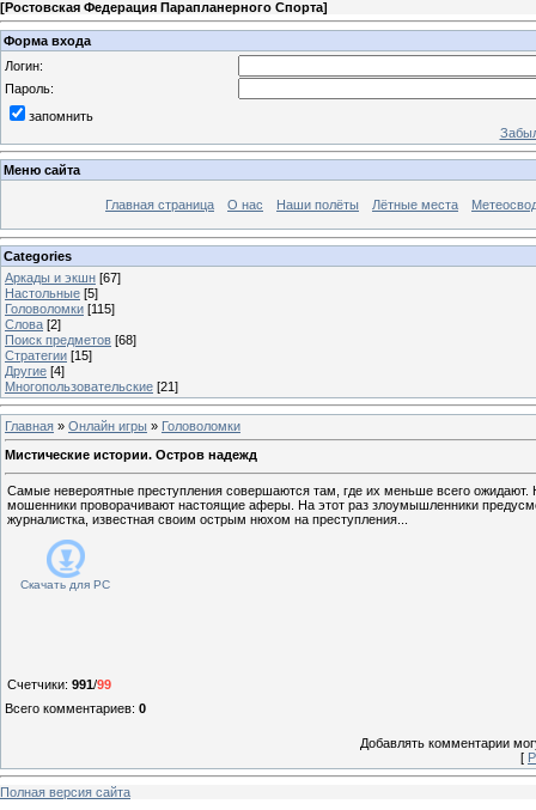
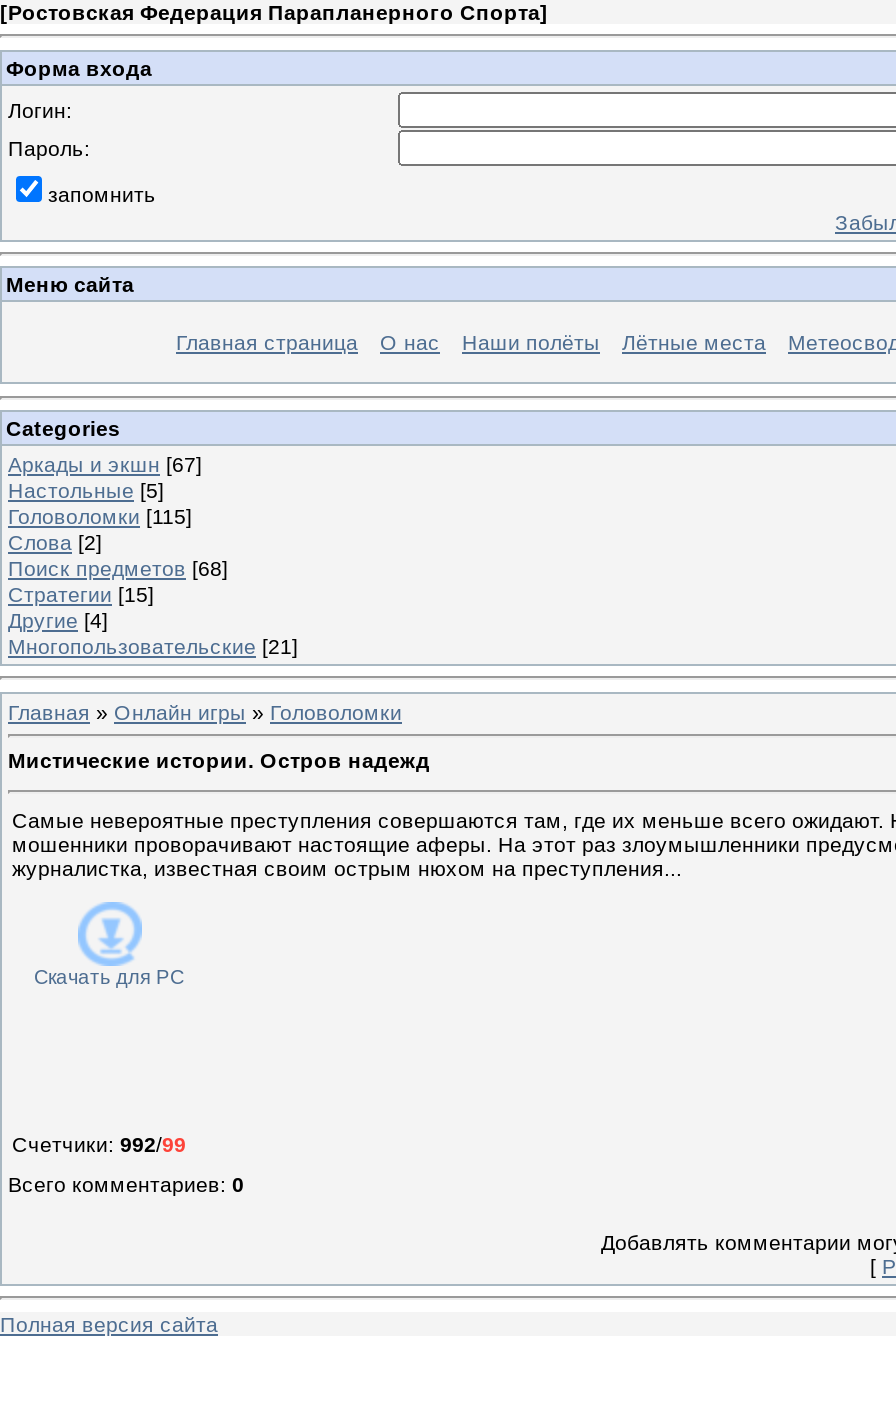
- Счетчики: 991/99
+ Счетчики: 992/99
